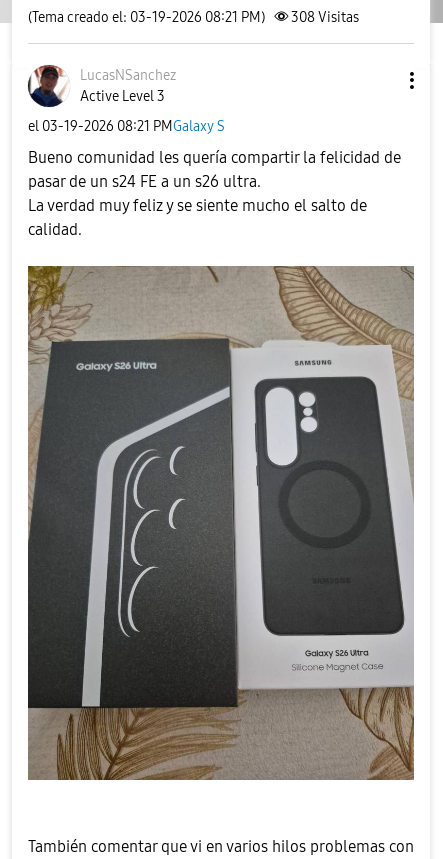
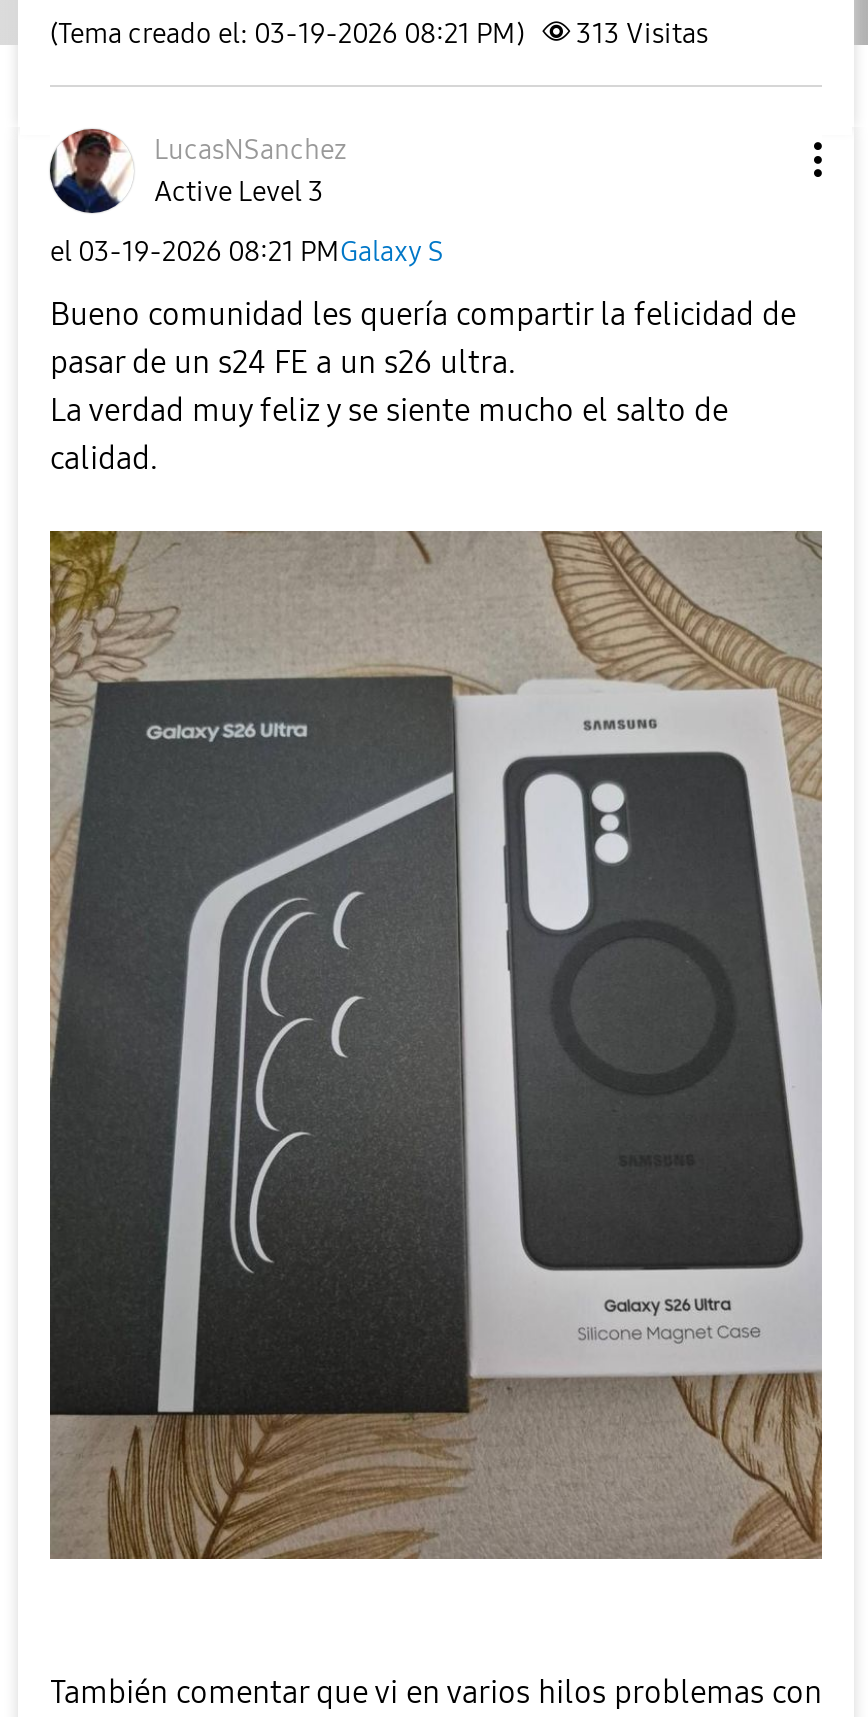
- (Tema creado el: 03-19-2026 08:21 PM) 308 Visitas
+ (Tema creado el: 03-19-2026 08:21 PM) 313 Visitas
